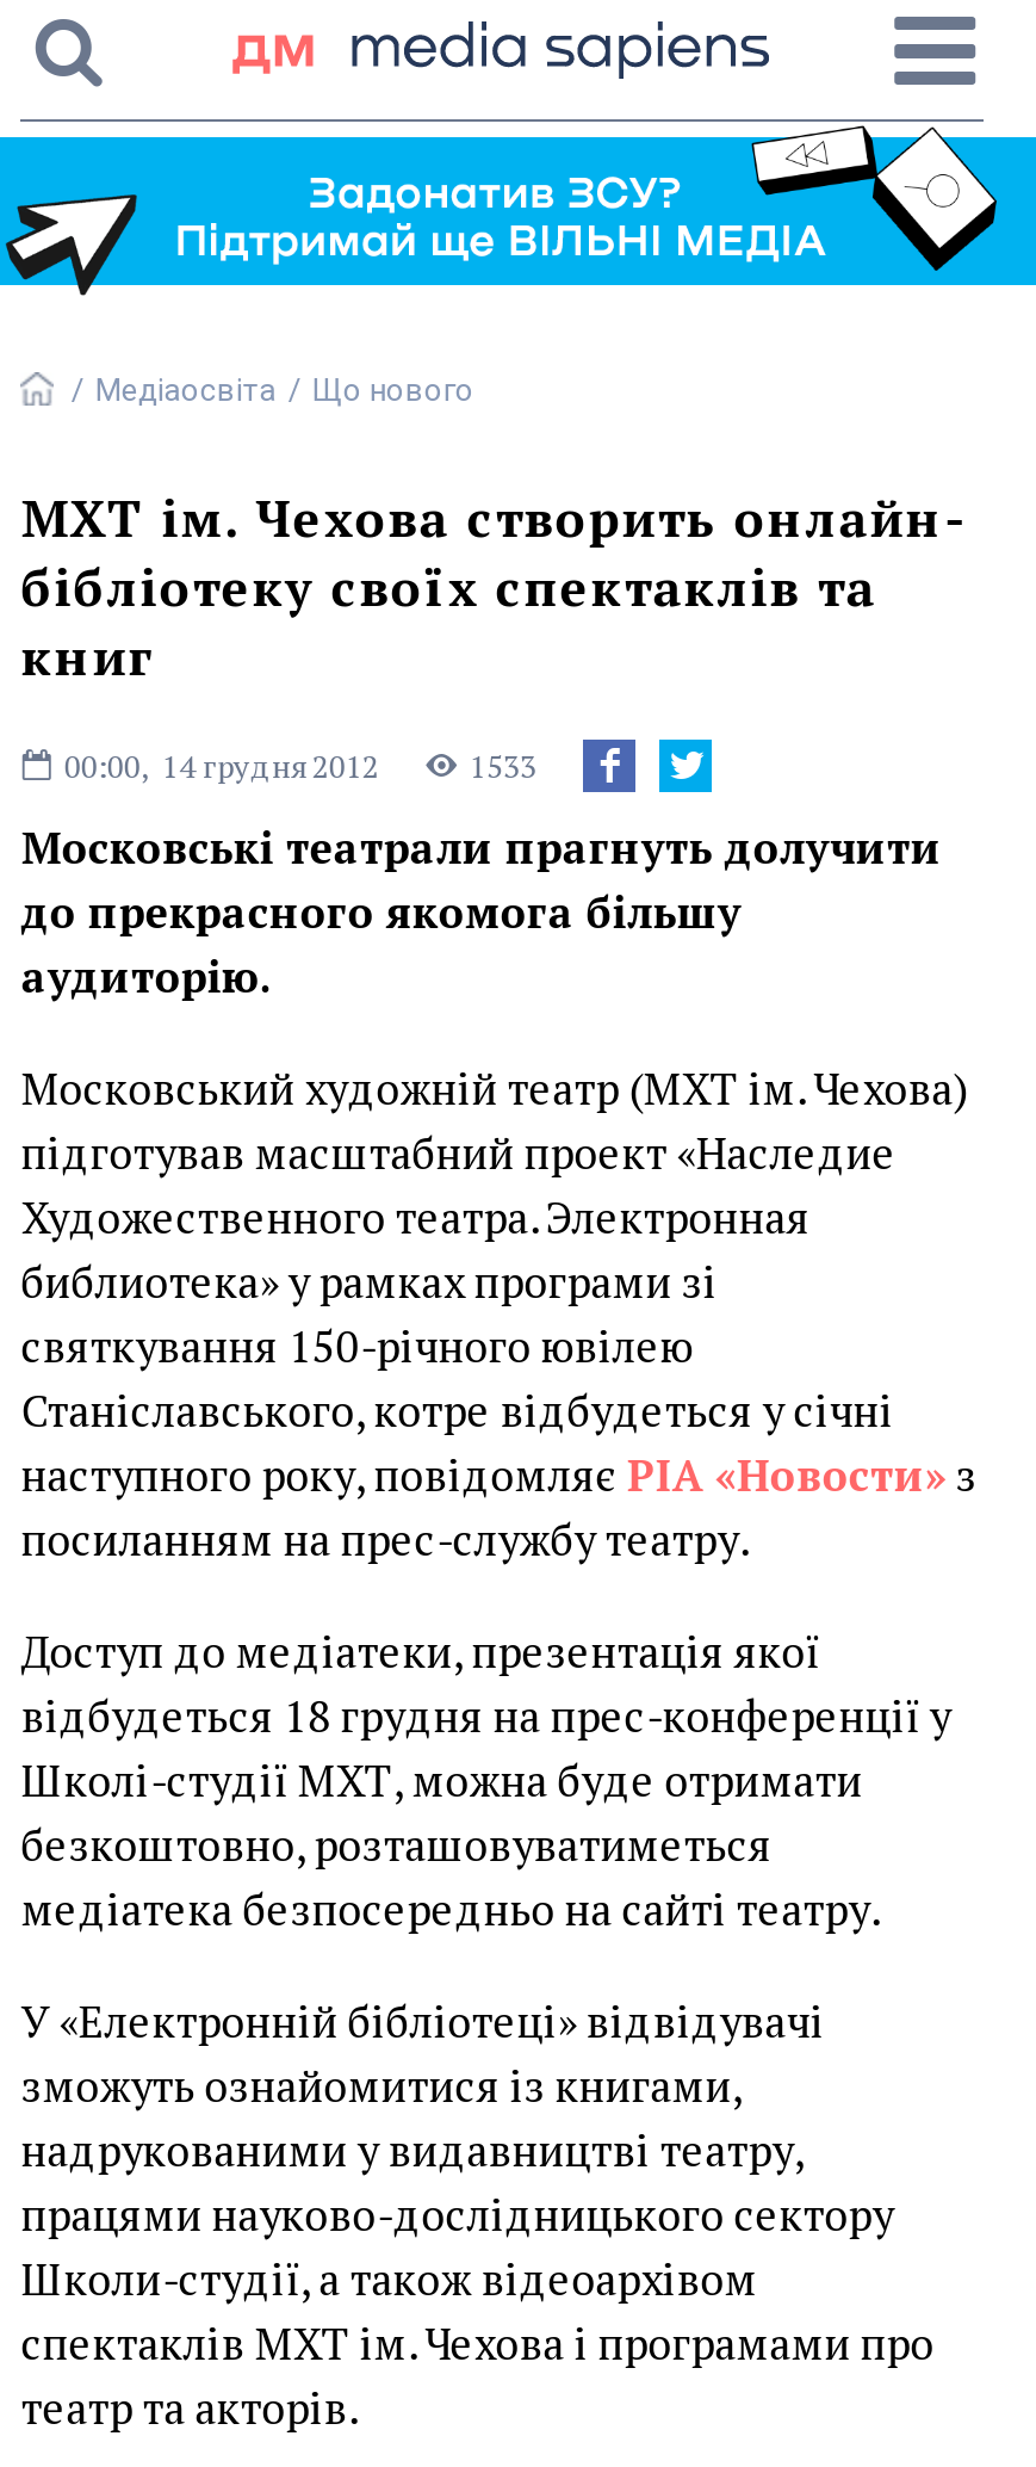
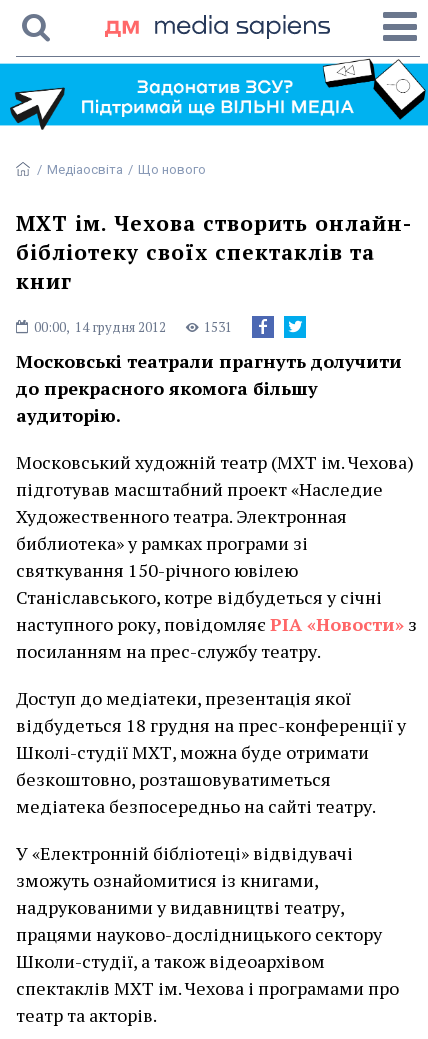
- 1533
+ 1531
